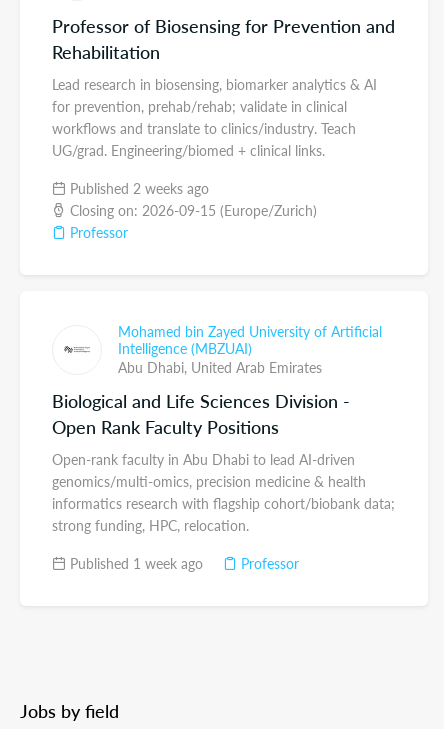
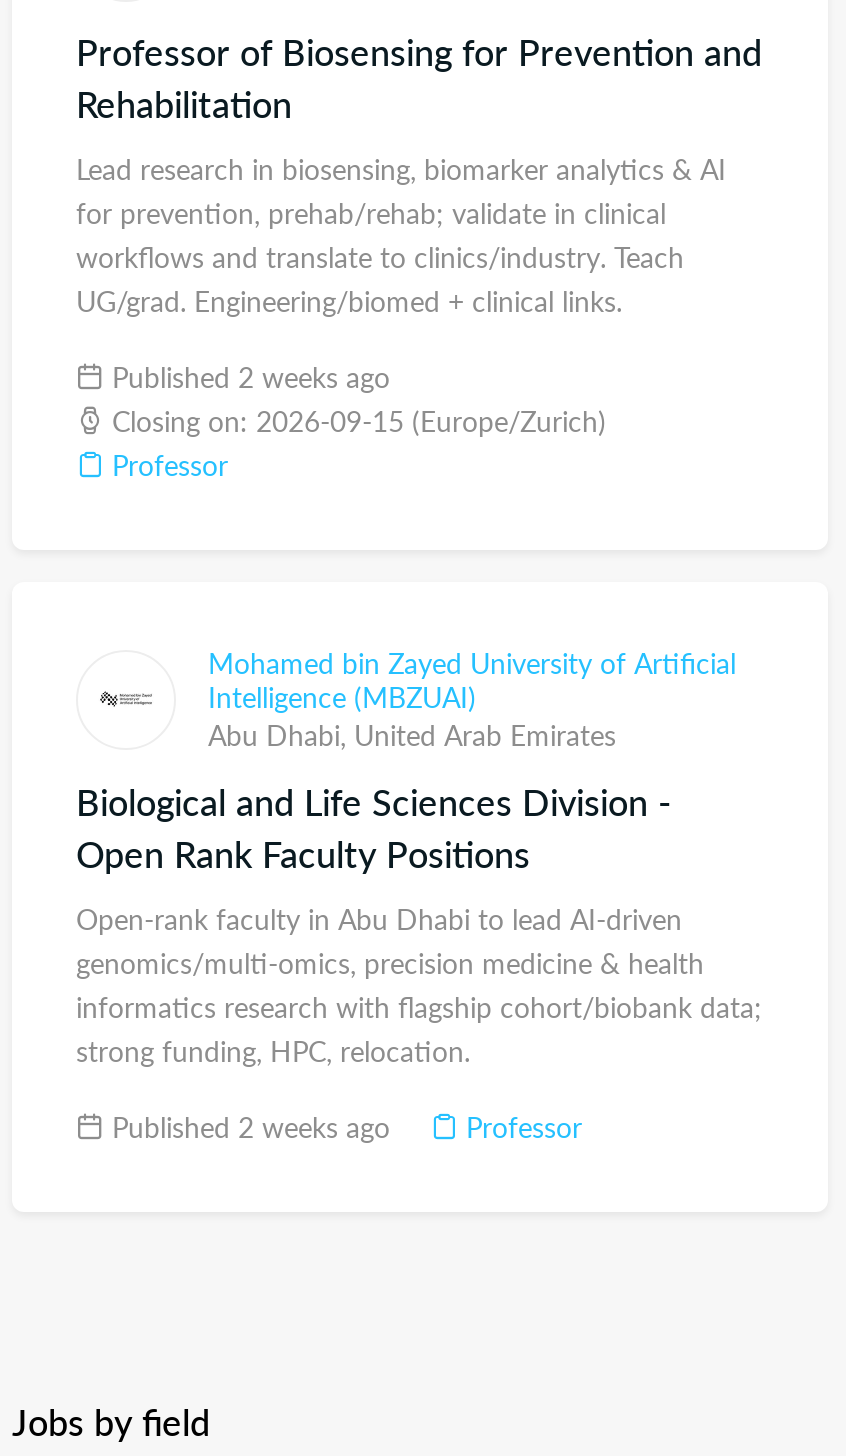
- Published 1 week ago
+ Published 2 weeks ago
